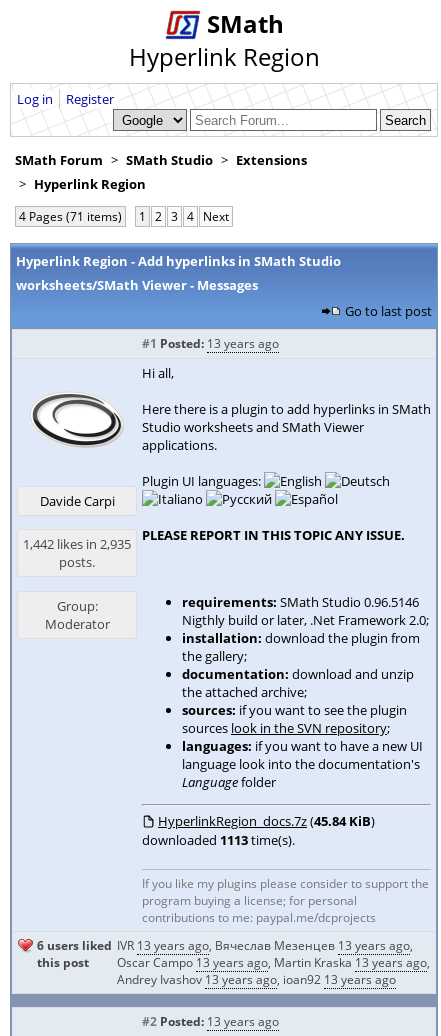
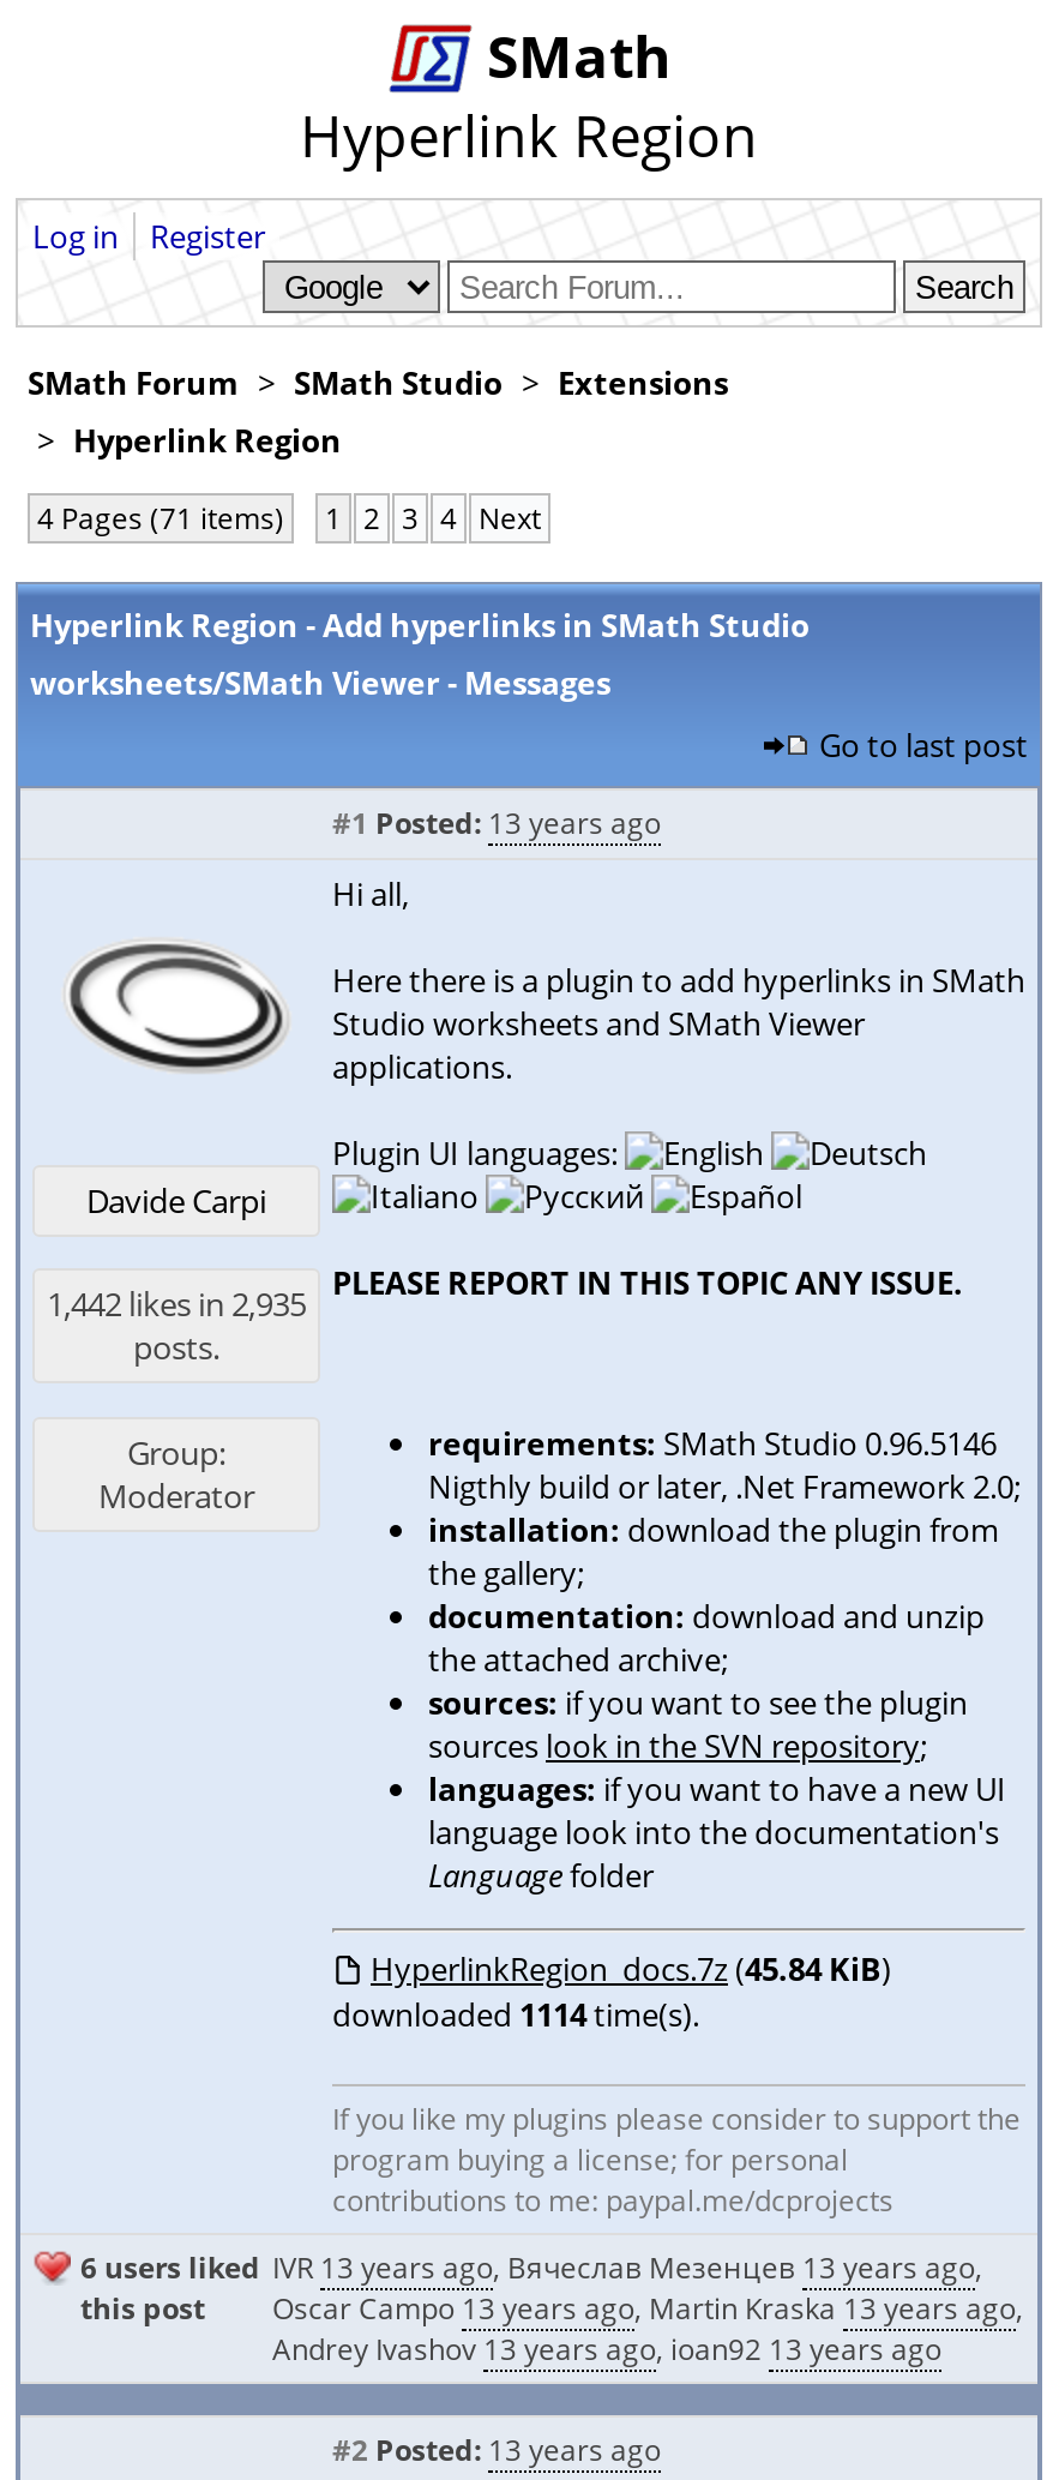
- downloaded 1113time(s).
+ downloaded 1114time(s).
